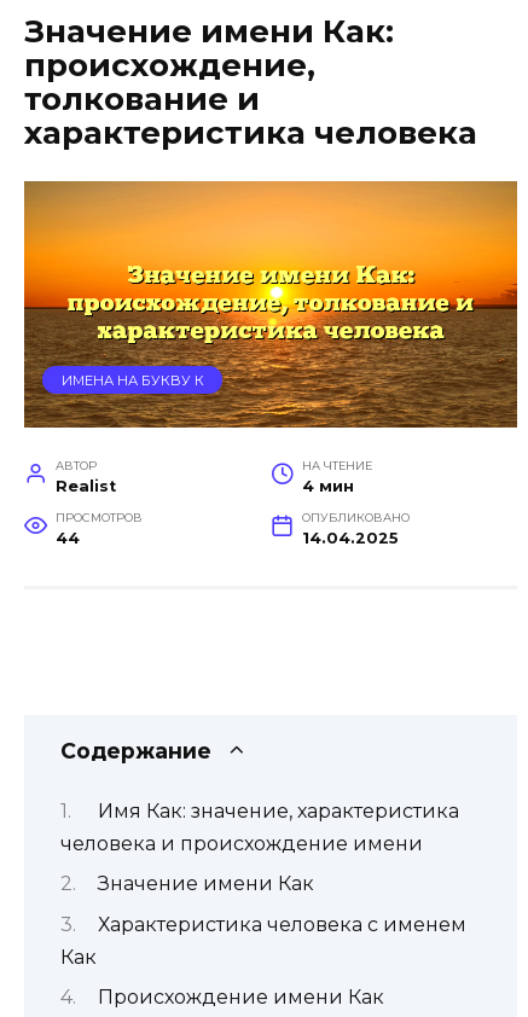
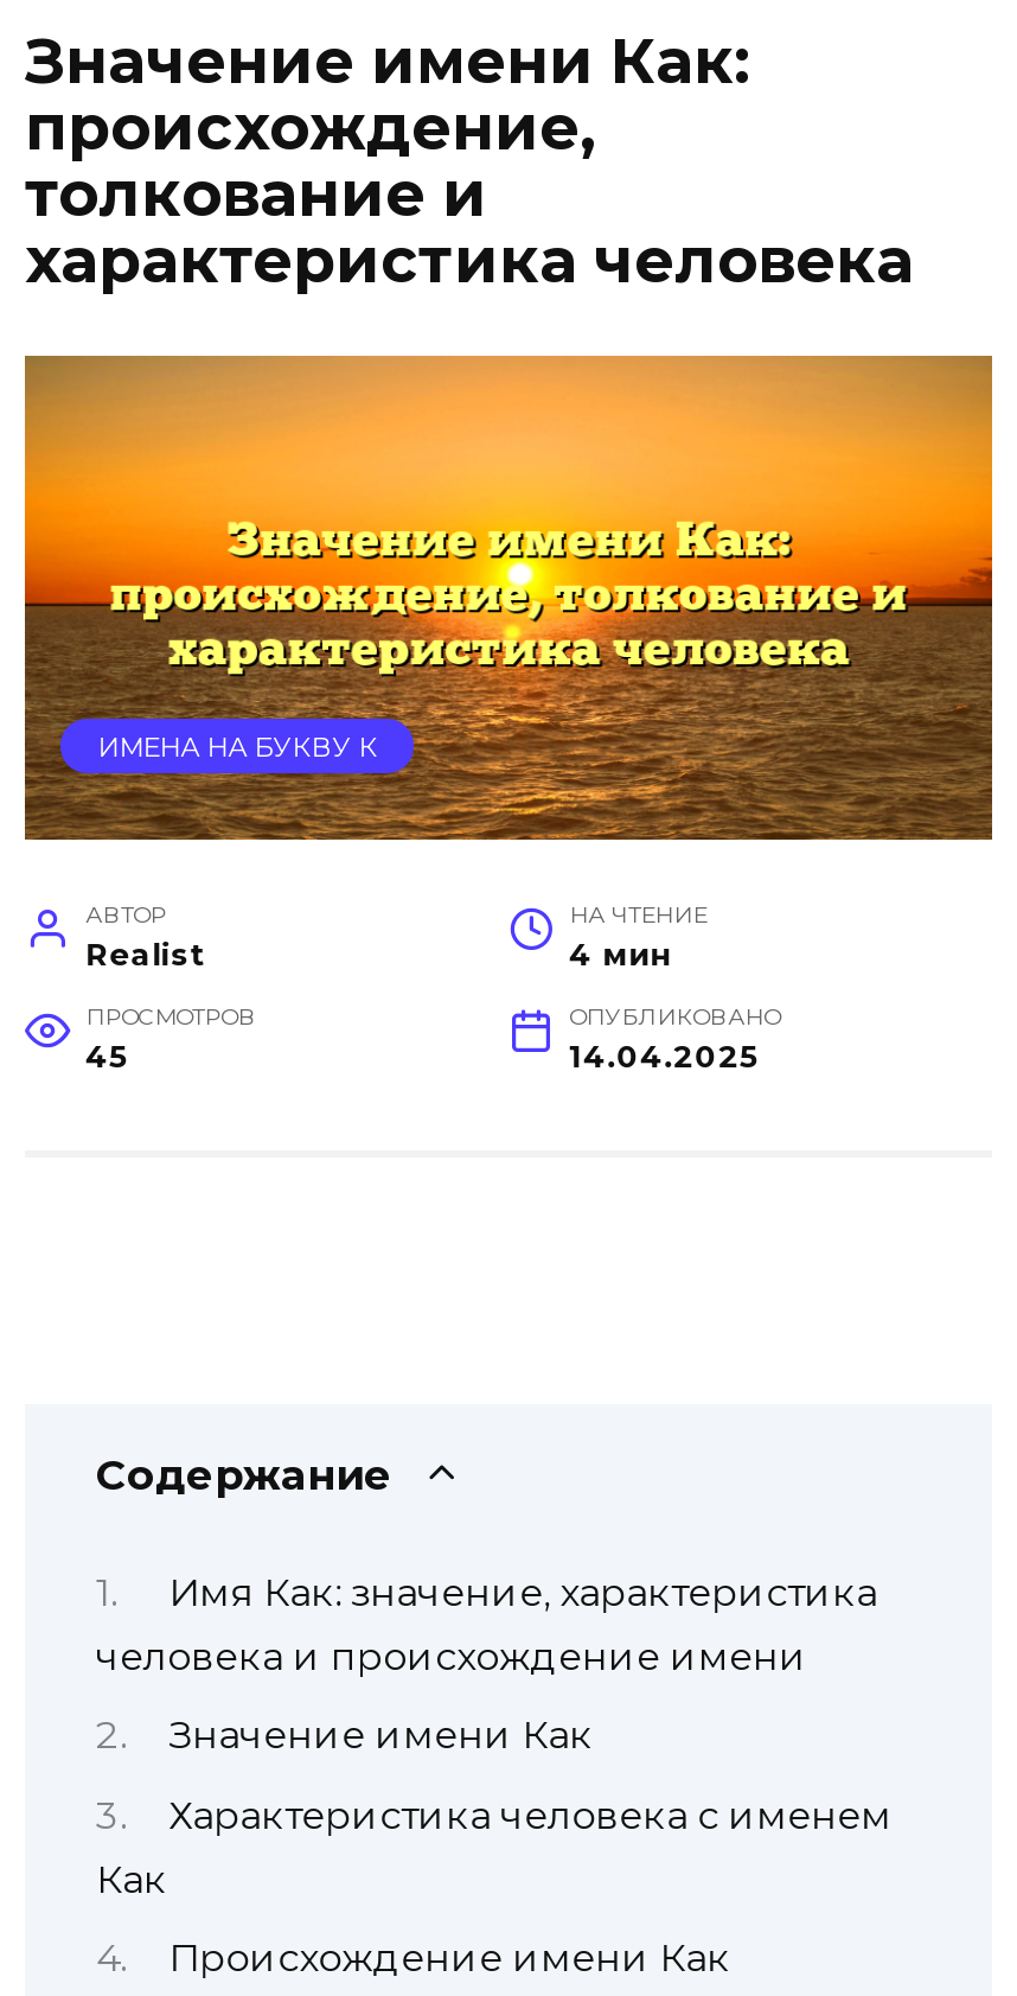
- 44
+ 45
